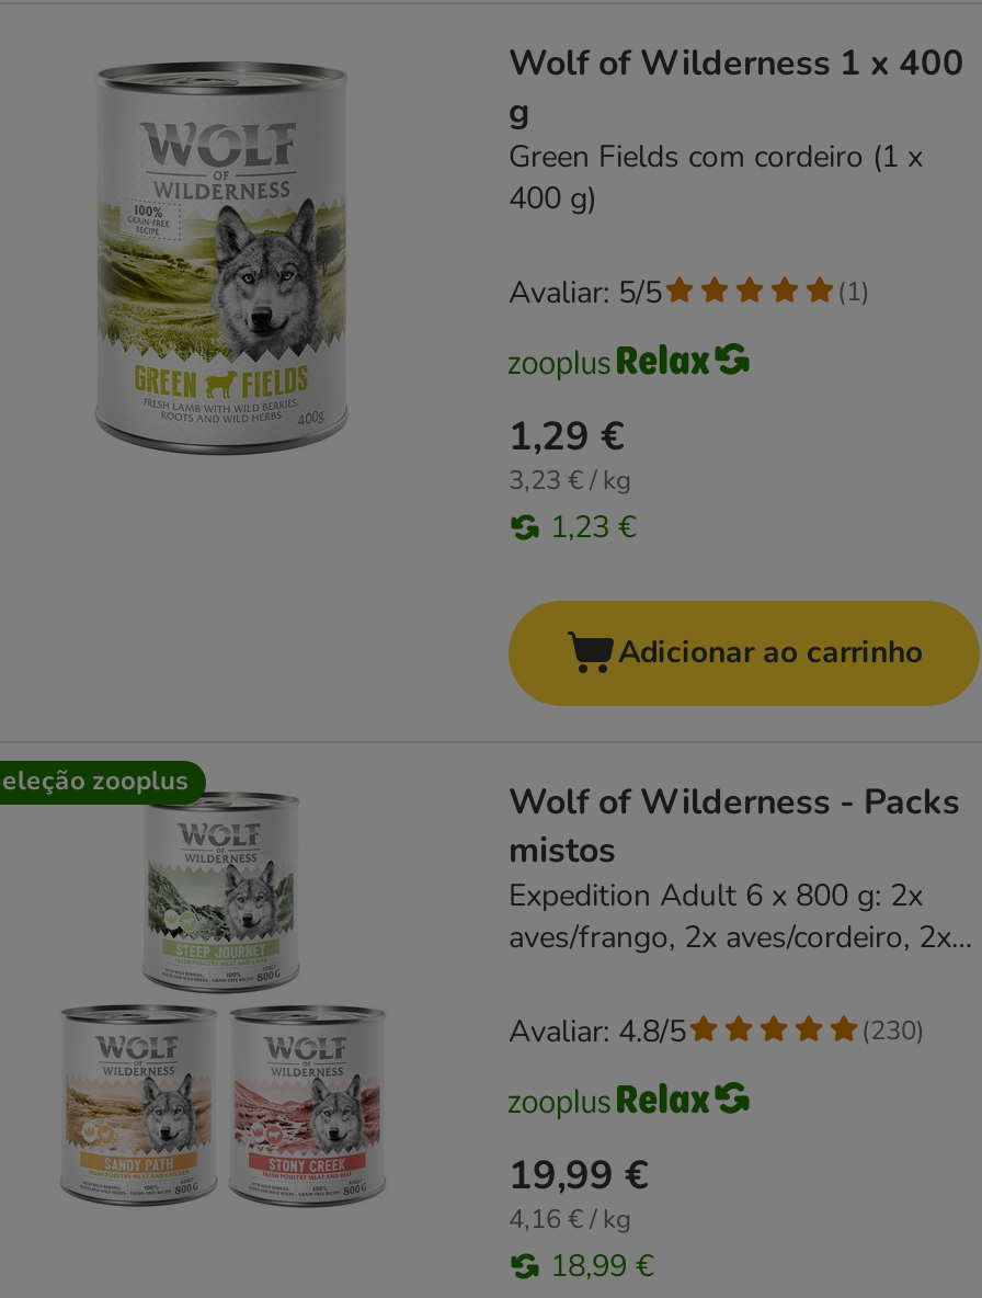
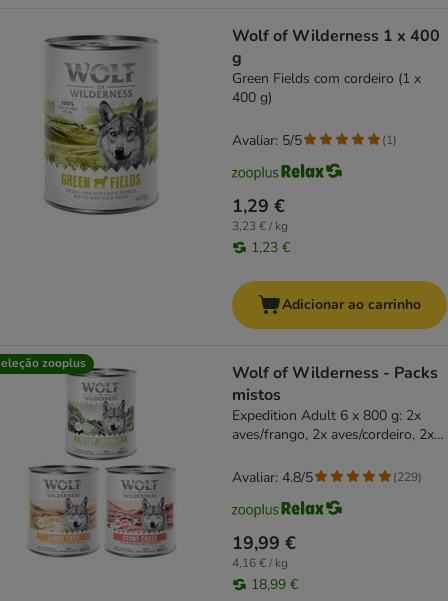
- (230)
+ (229)
